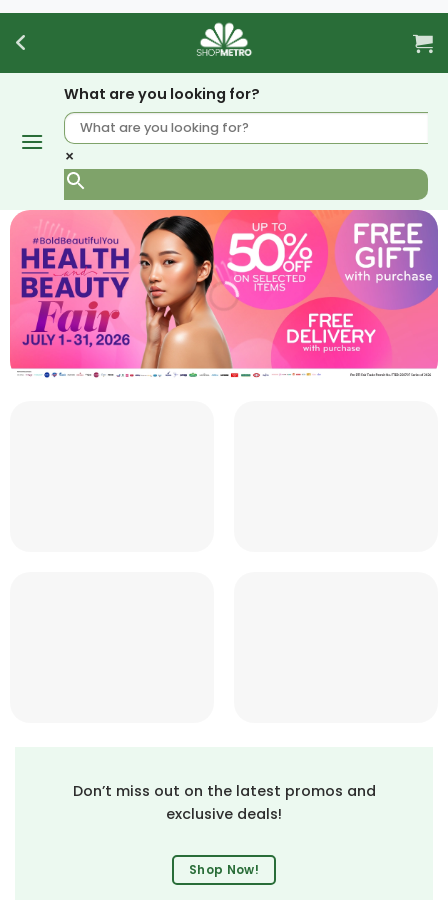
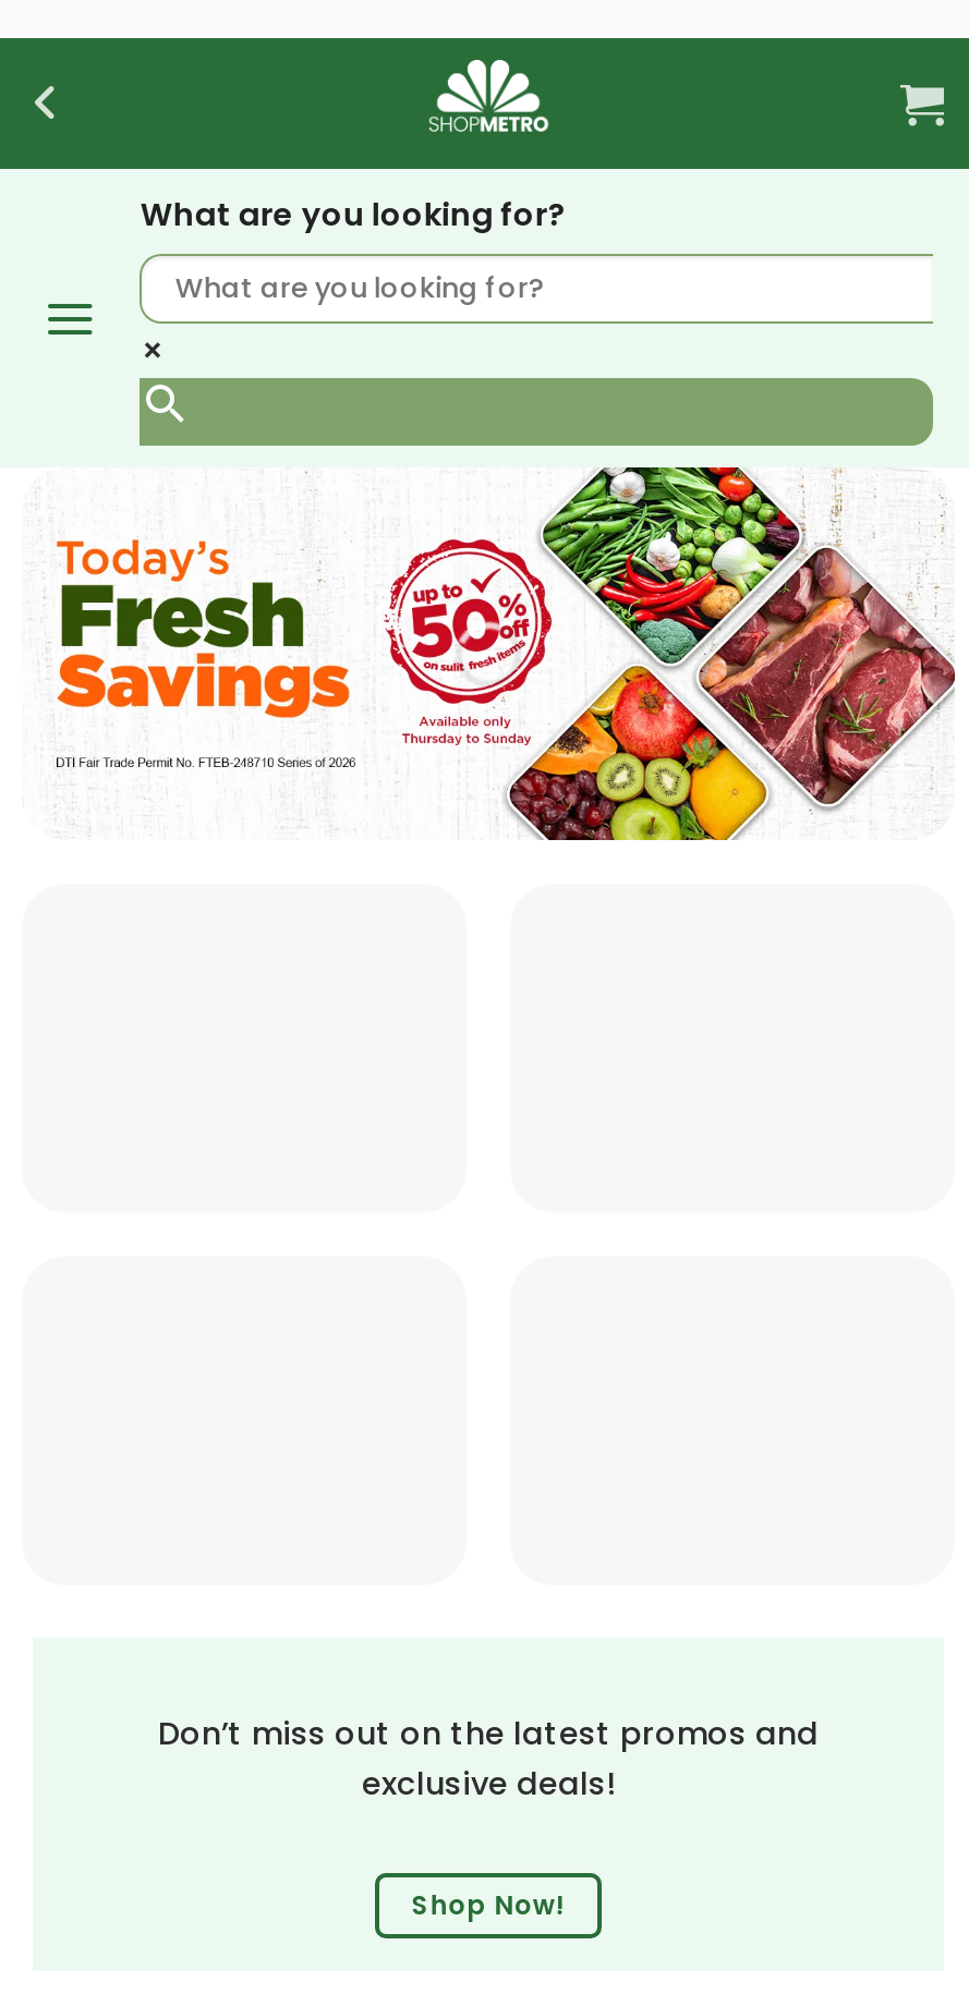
- [image]
+ [image]
